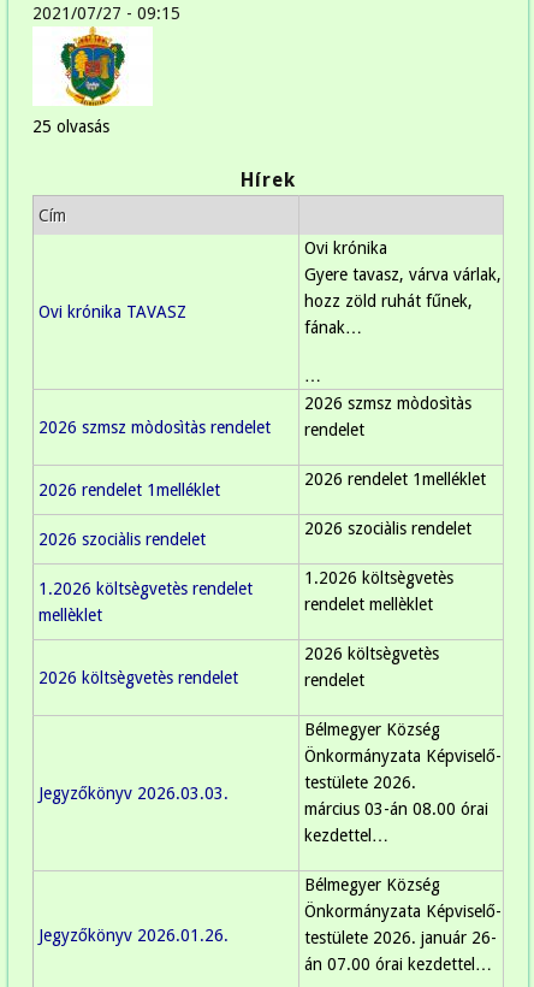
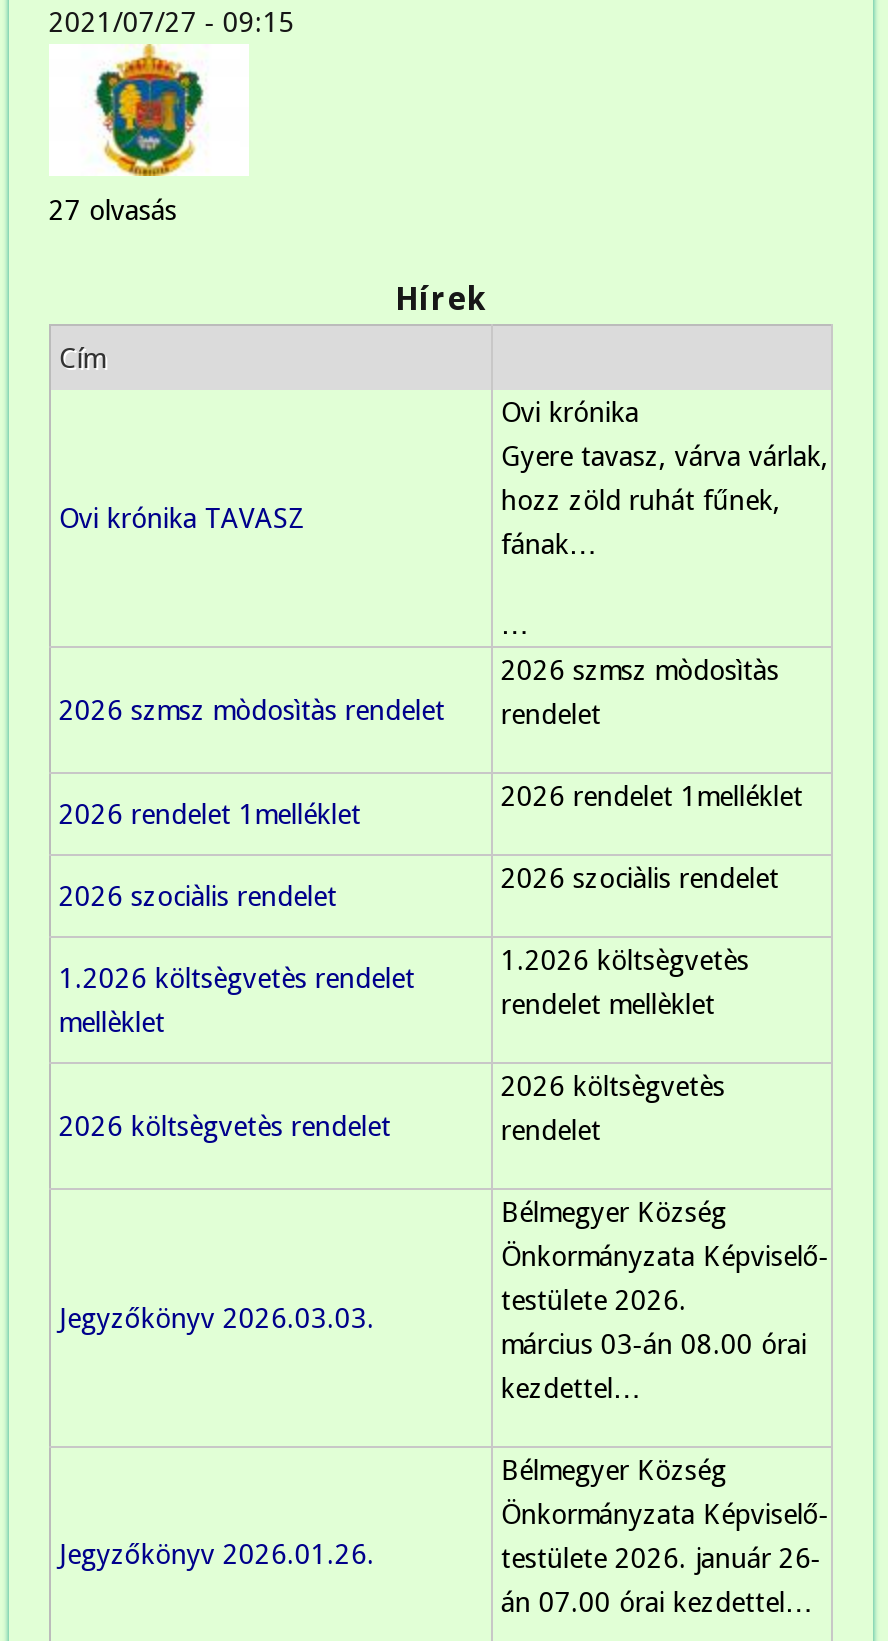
- 25 olvasás
+ 27 olvasás
